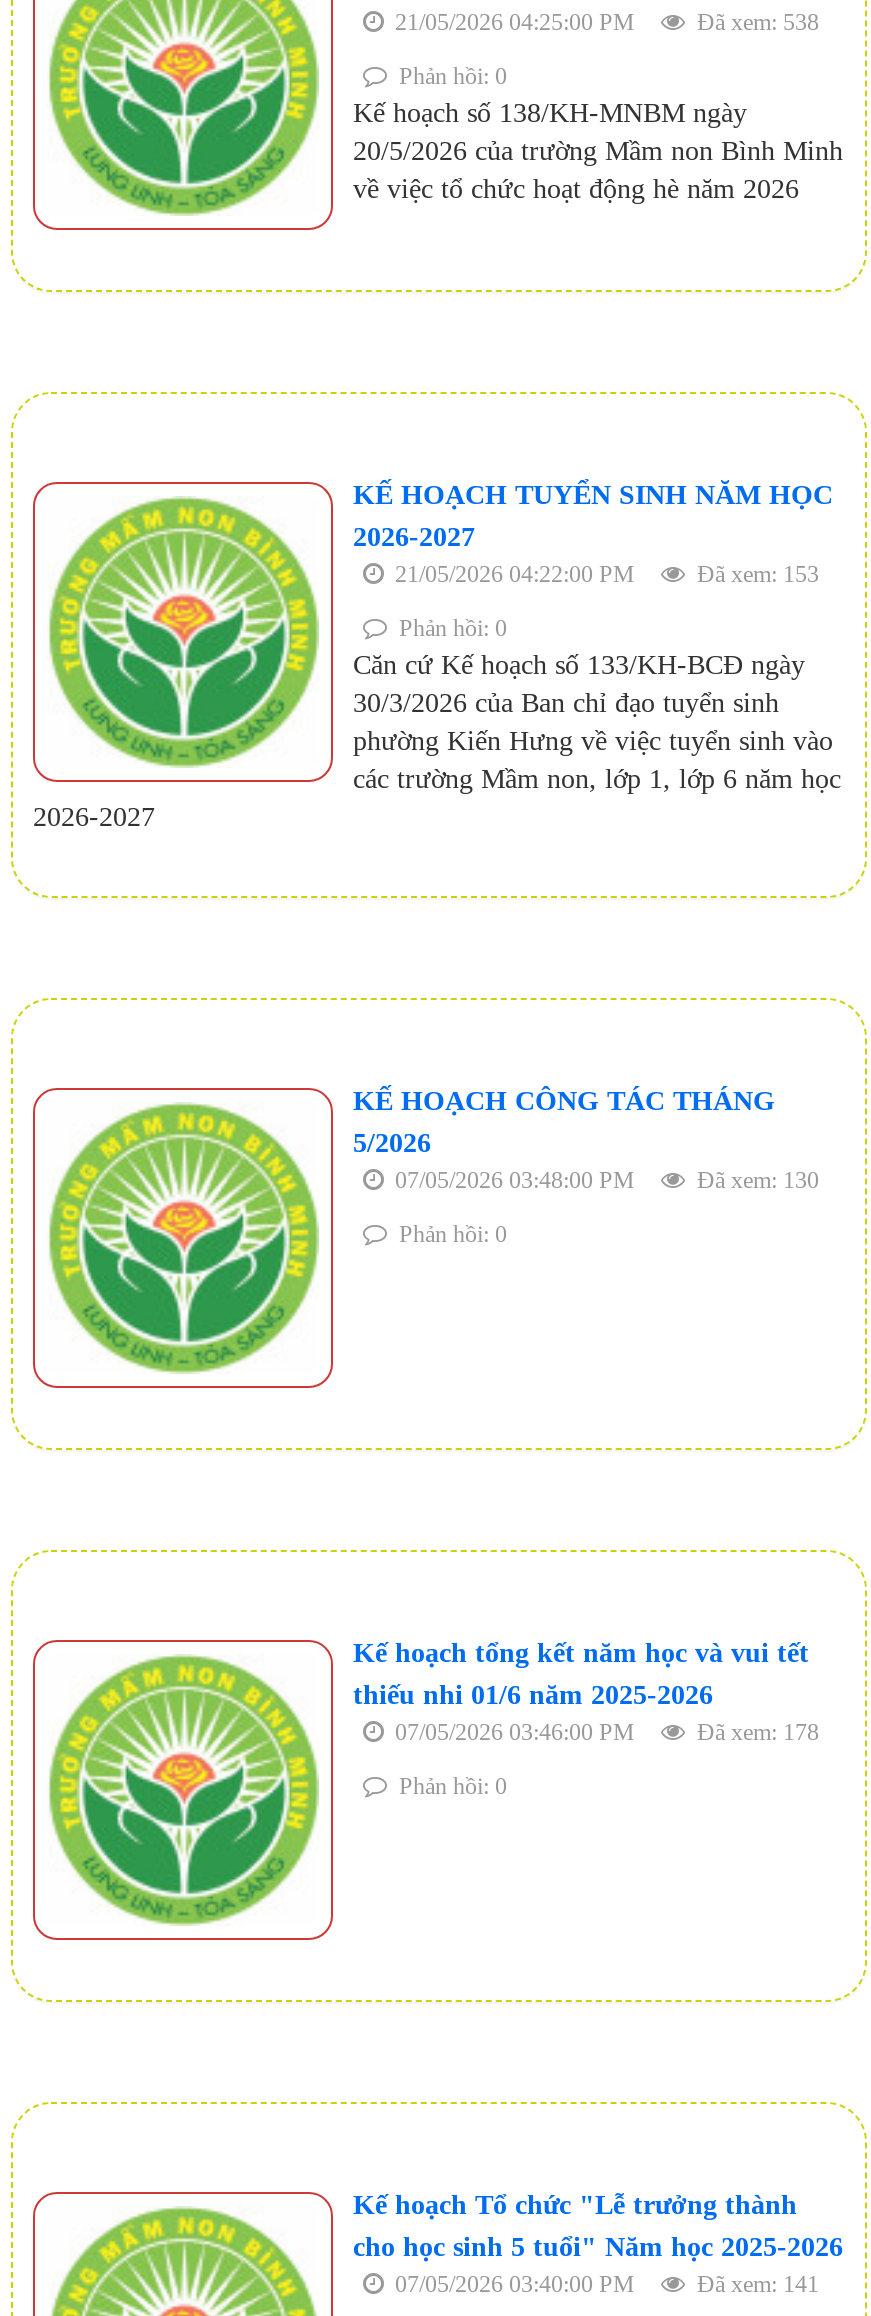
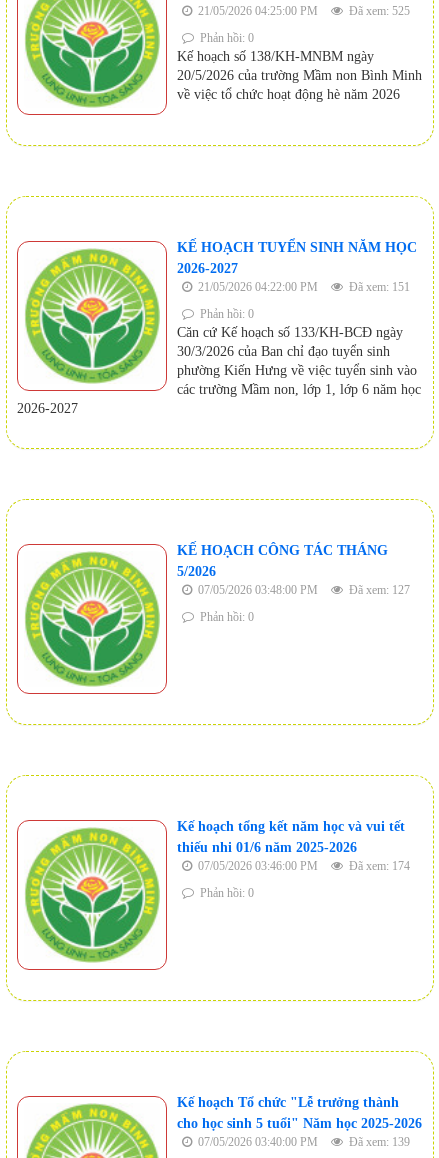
- 21/05/2026 04:25:00 PM Đã xem: 538
+ 21/05/2026 04:25:00 PM Đã xem: 525

- 21/05/2026 04:22:00 PM Đã xem: 153
+ 21/05/2026 04:22:00 PM Đã xem: 151

- 07/05/2026 03:48:00 PM Đã xem: 130
+ 07/05/2026 03:48:00 PM Đã xem: 127

- 07/05/2026 03:46:00 PM Đã xem: 178
+ 07/05/2026 03:46:00 PM Đã xem: 174

- 07/05/2026 03:40:00 PM Đã xem: 141
+ 07/05/2026 03:40:00 PM Đã xem: 139
